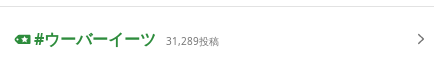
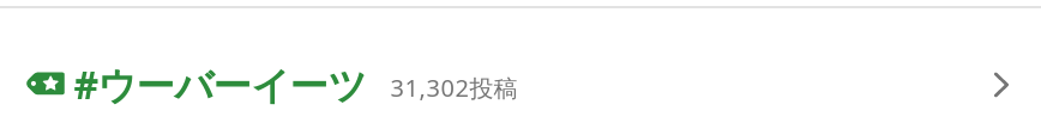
- ウーバーイーツ 31,289投稿
+ ウーバーイーツ 31,302投稿
